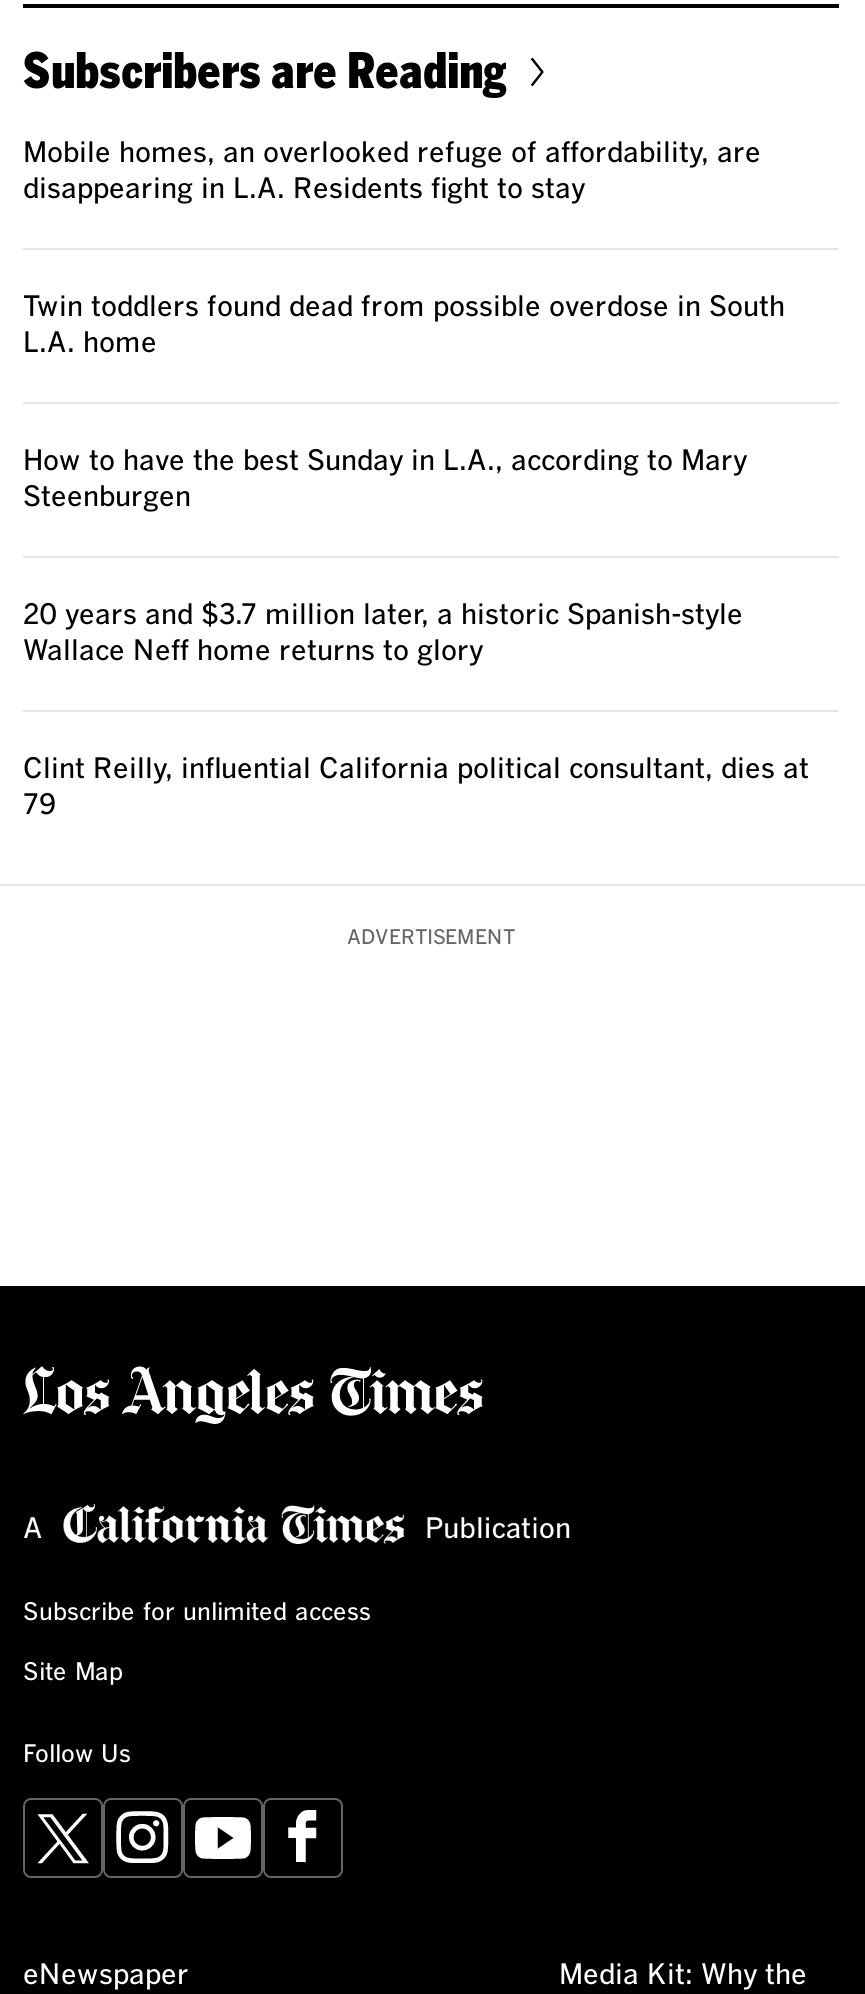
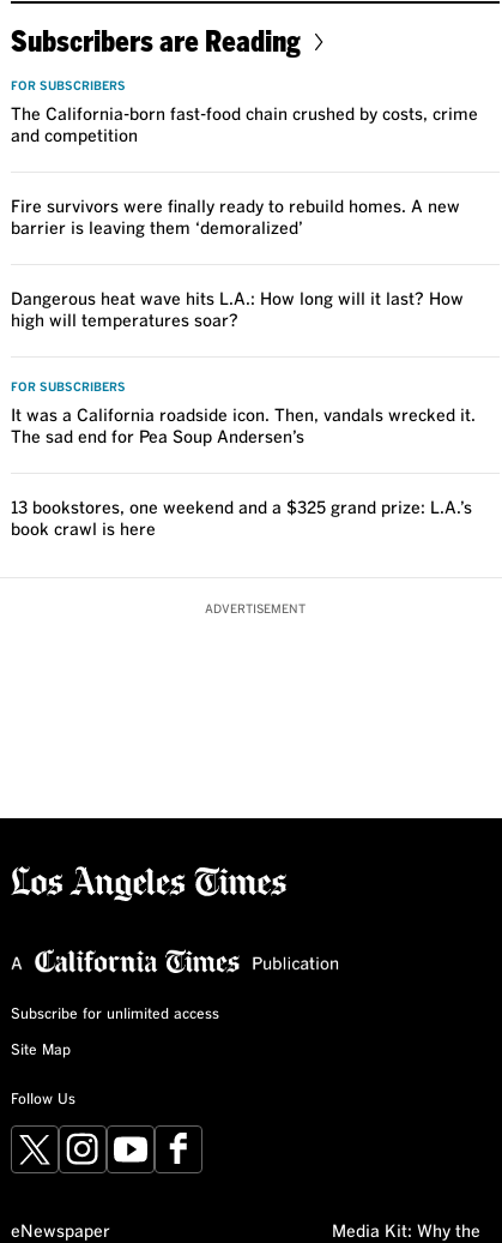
- Mobile homes, an overlooked refuge of affordability, are
- disappearing in L.A. Residents fight to stay
+ FOR SUBSCRIBERS
+ The California-born fast-food chain crushed by costs, crime
+ and competition

- Twin toddlers found dead from possible overdose in South
- L.A. home
+ Fire survivors were finally ready to rebuild homes. A new
+ barrier is leaving them ‘demoralized’

- How to have the best Sunday in L.A., according to Mary
- Steenburgen
+ Dangerous heat wave hits L.A.: How long will it last? How
+ high will temperatures soar?

- 20 years and $3.7 million later, a historic Spanish-style
- Wallace Neff home returns to glory
+ FOR SUBSCRIBERS
+ It was a California roadside icon. Then, vandals wrecked it.
+ The sad end for Pea Soup Andersen’s

- Clint Reilly, influential California political consultant, dies at
- 79
+ 13 bookstores, one weekend and a $325 grand prize: L.A.’s
+ book crawl is here
